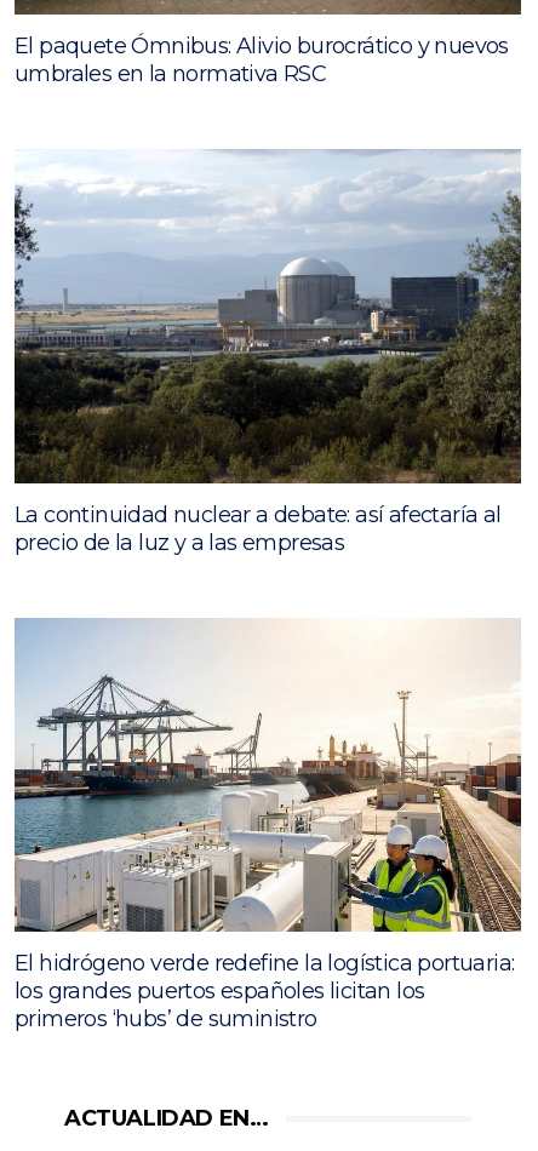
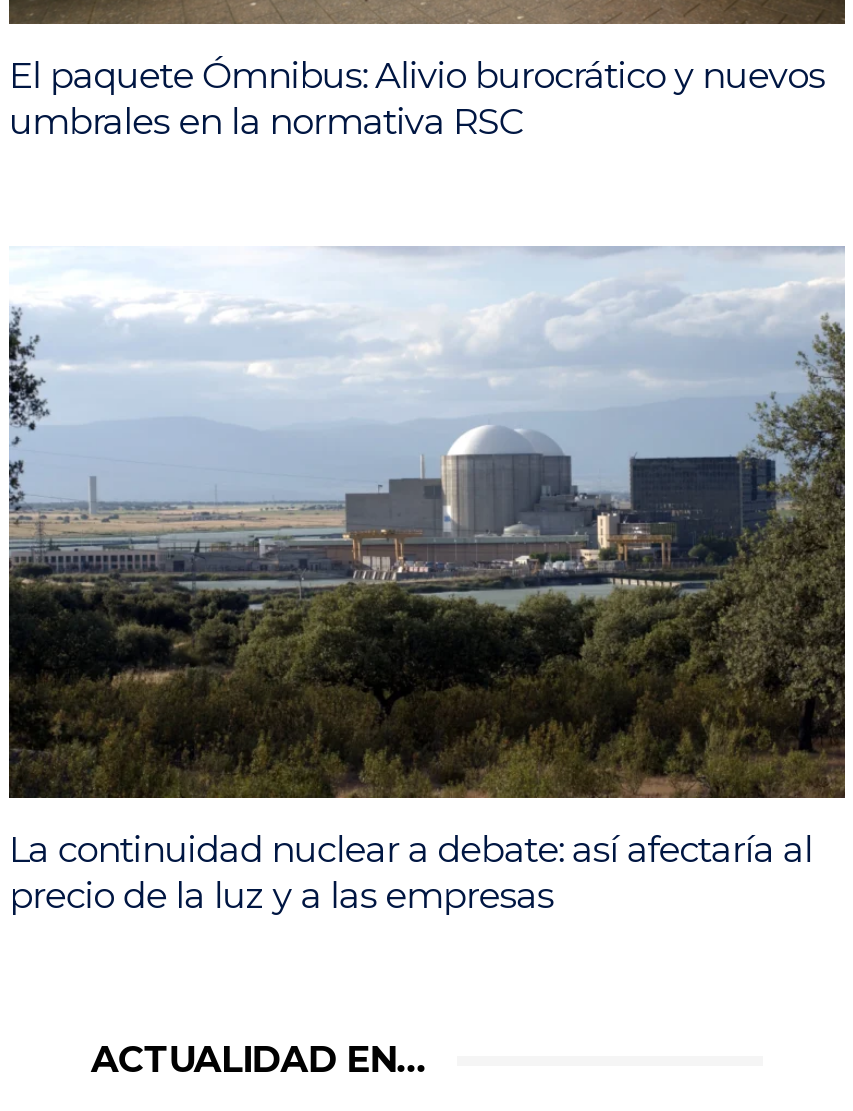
- [image]
- El hidrógeno verde redefine la logística portuaria:
- los grandes puertos españoles licitan los
- primeros ‘hubs’ de suministro
